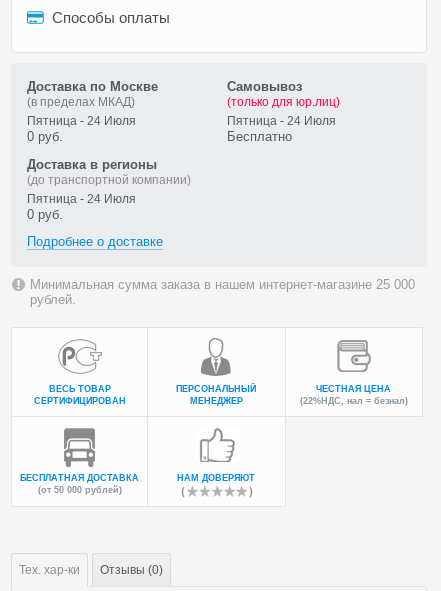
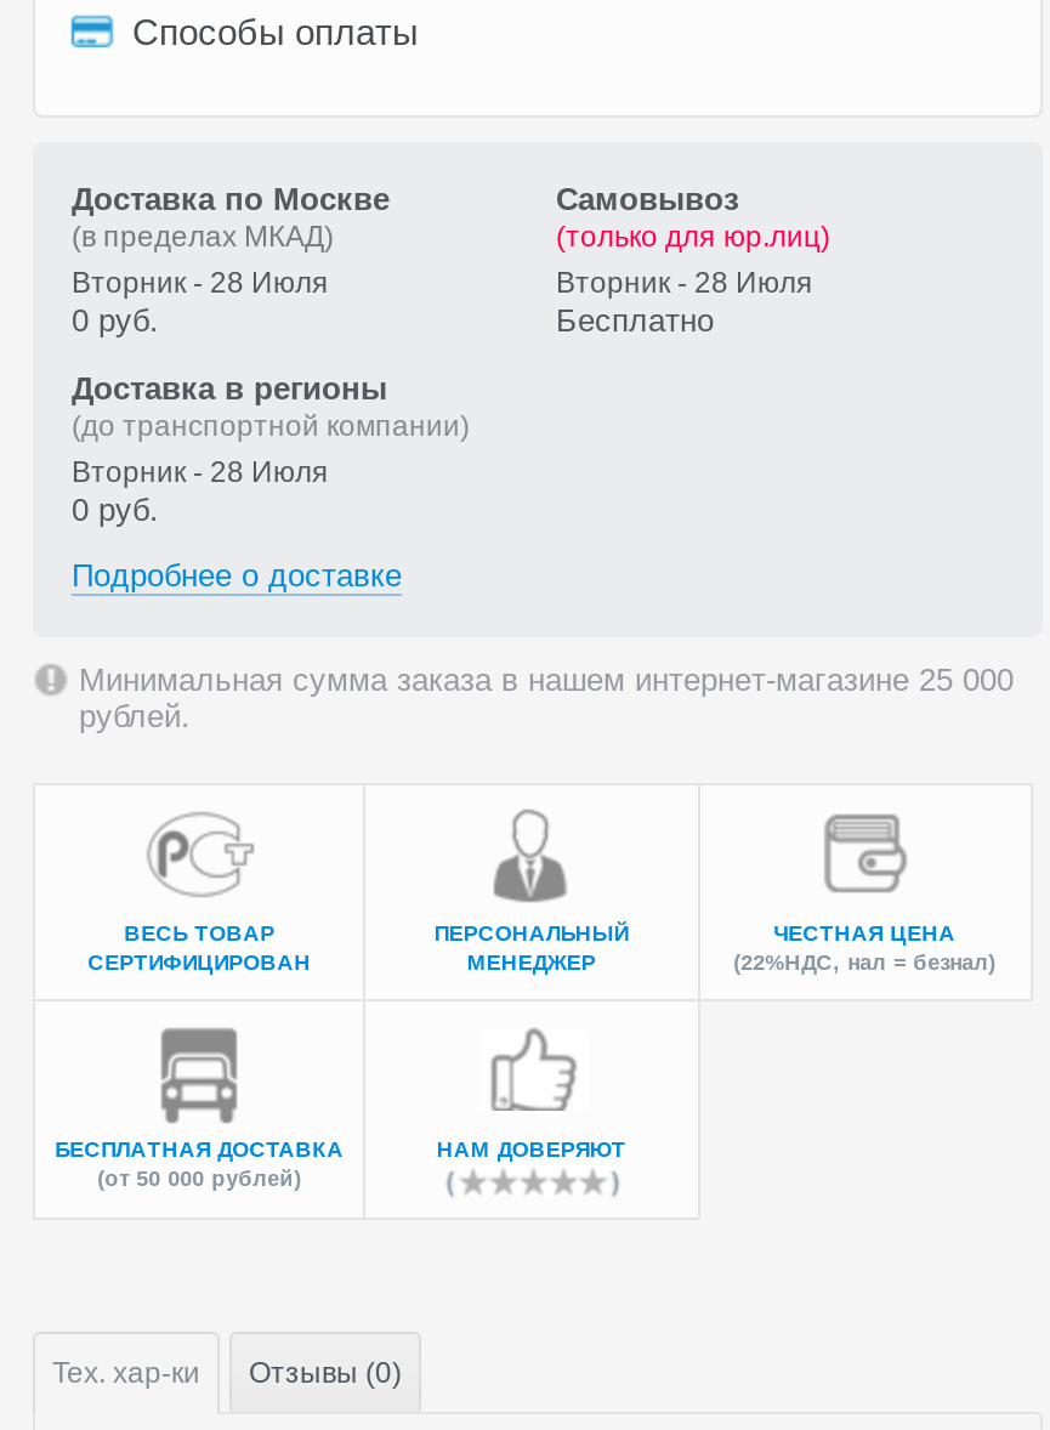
- Пятница - 24 Июля
+ Вторник - 28 Июля

- Пятница - 24 Июля
+ Вторник - 28 Июля

- Пятница - 24 Июля
+ Вторник - 28 Июля
